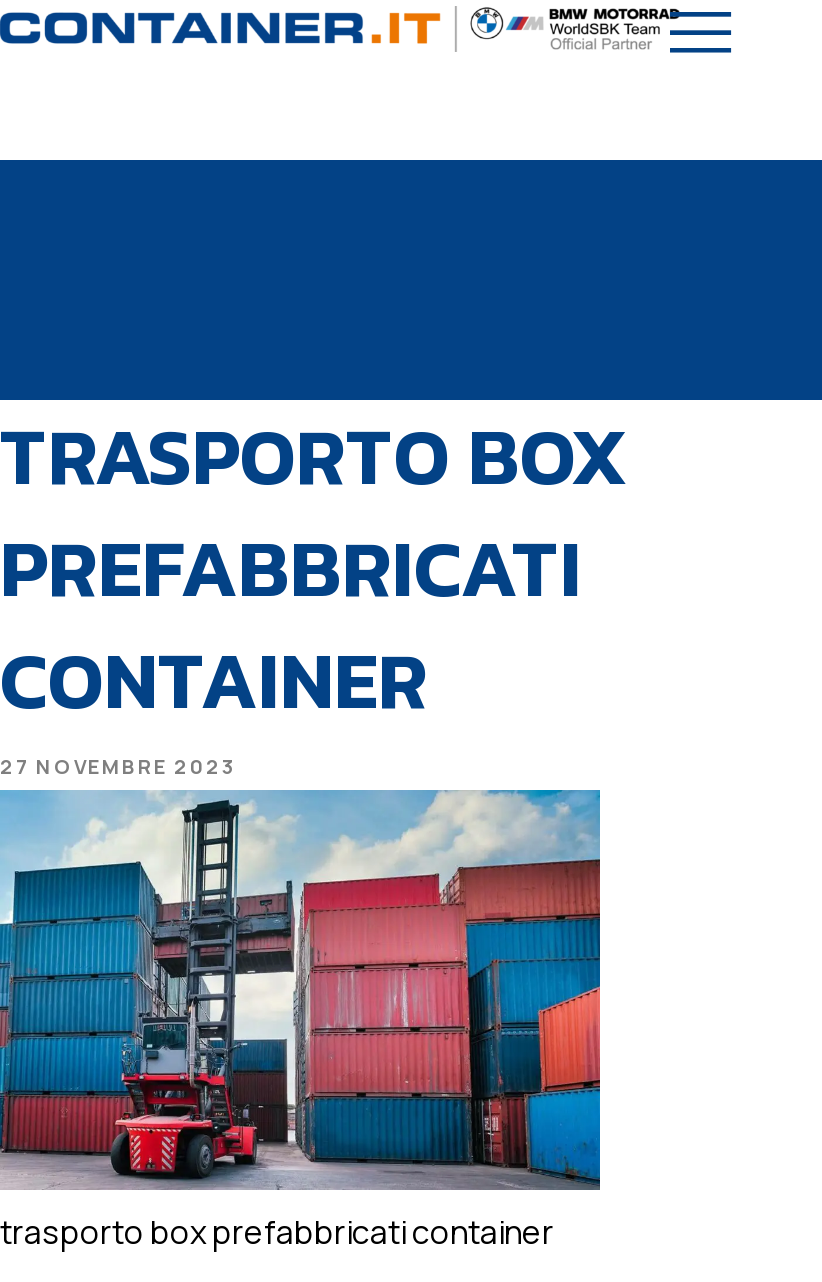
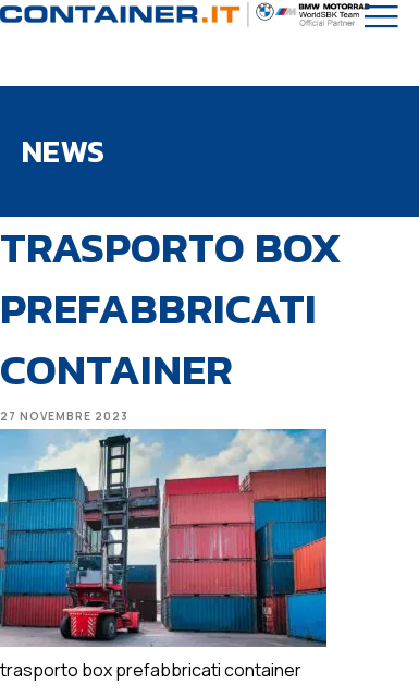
+ NEWS
